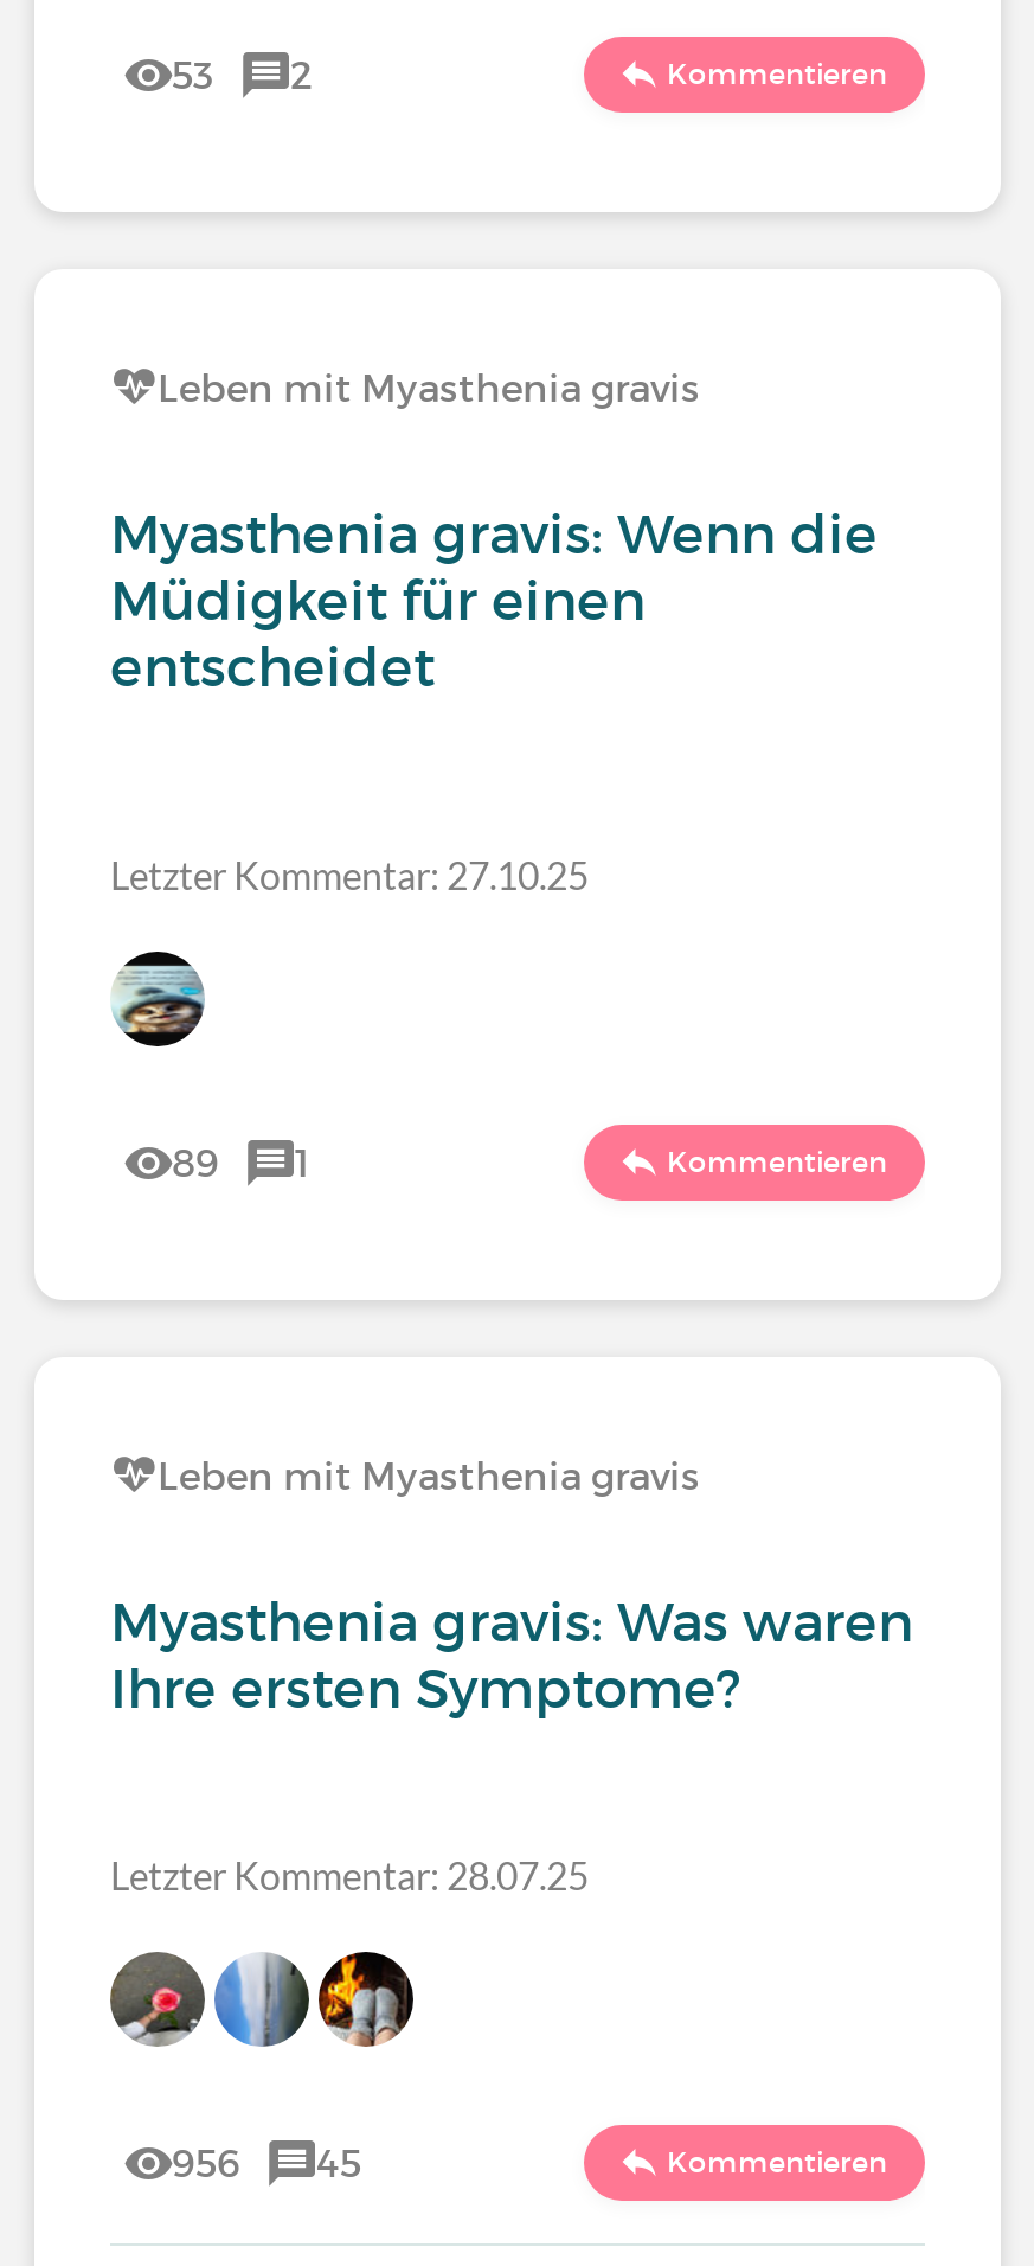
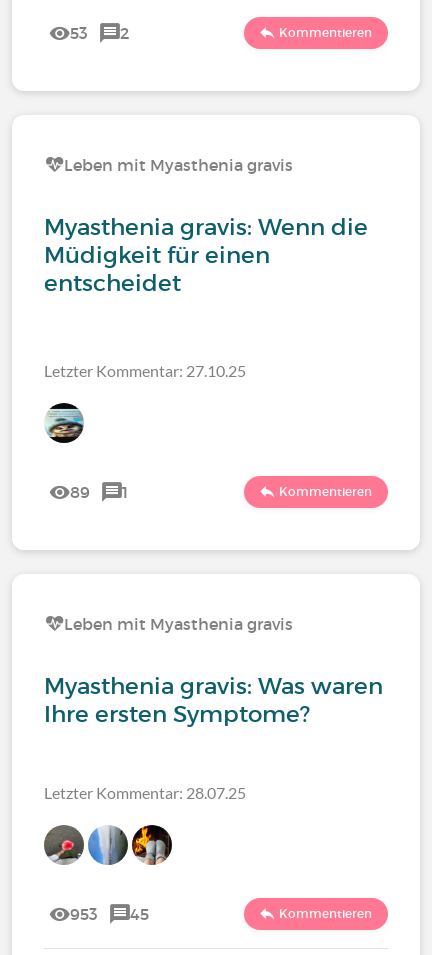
- 956 45
+ 953 45
